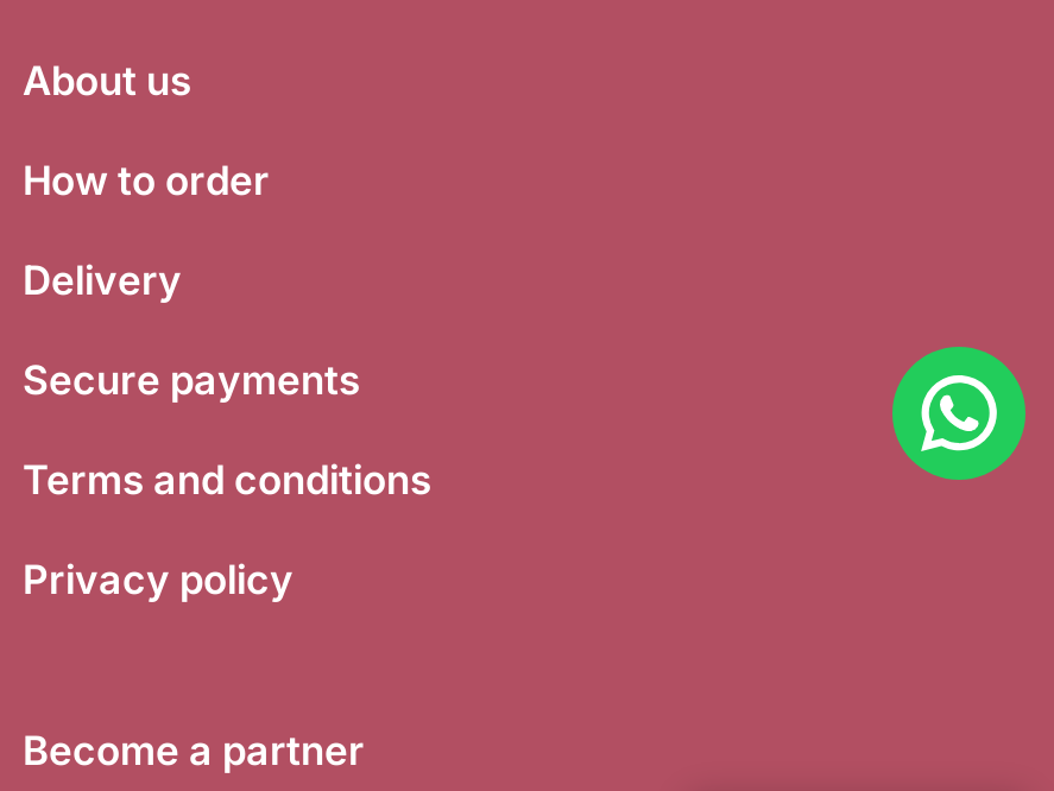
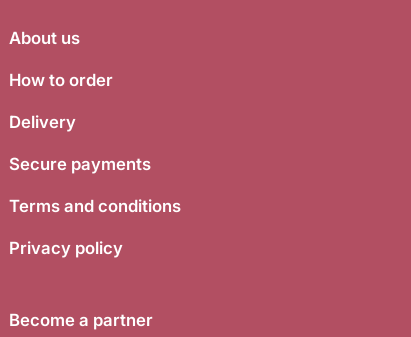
- [image]
